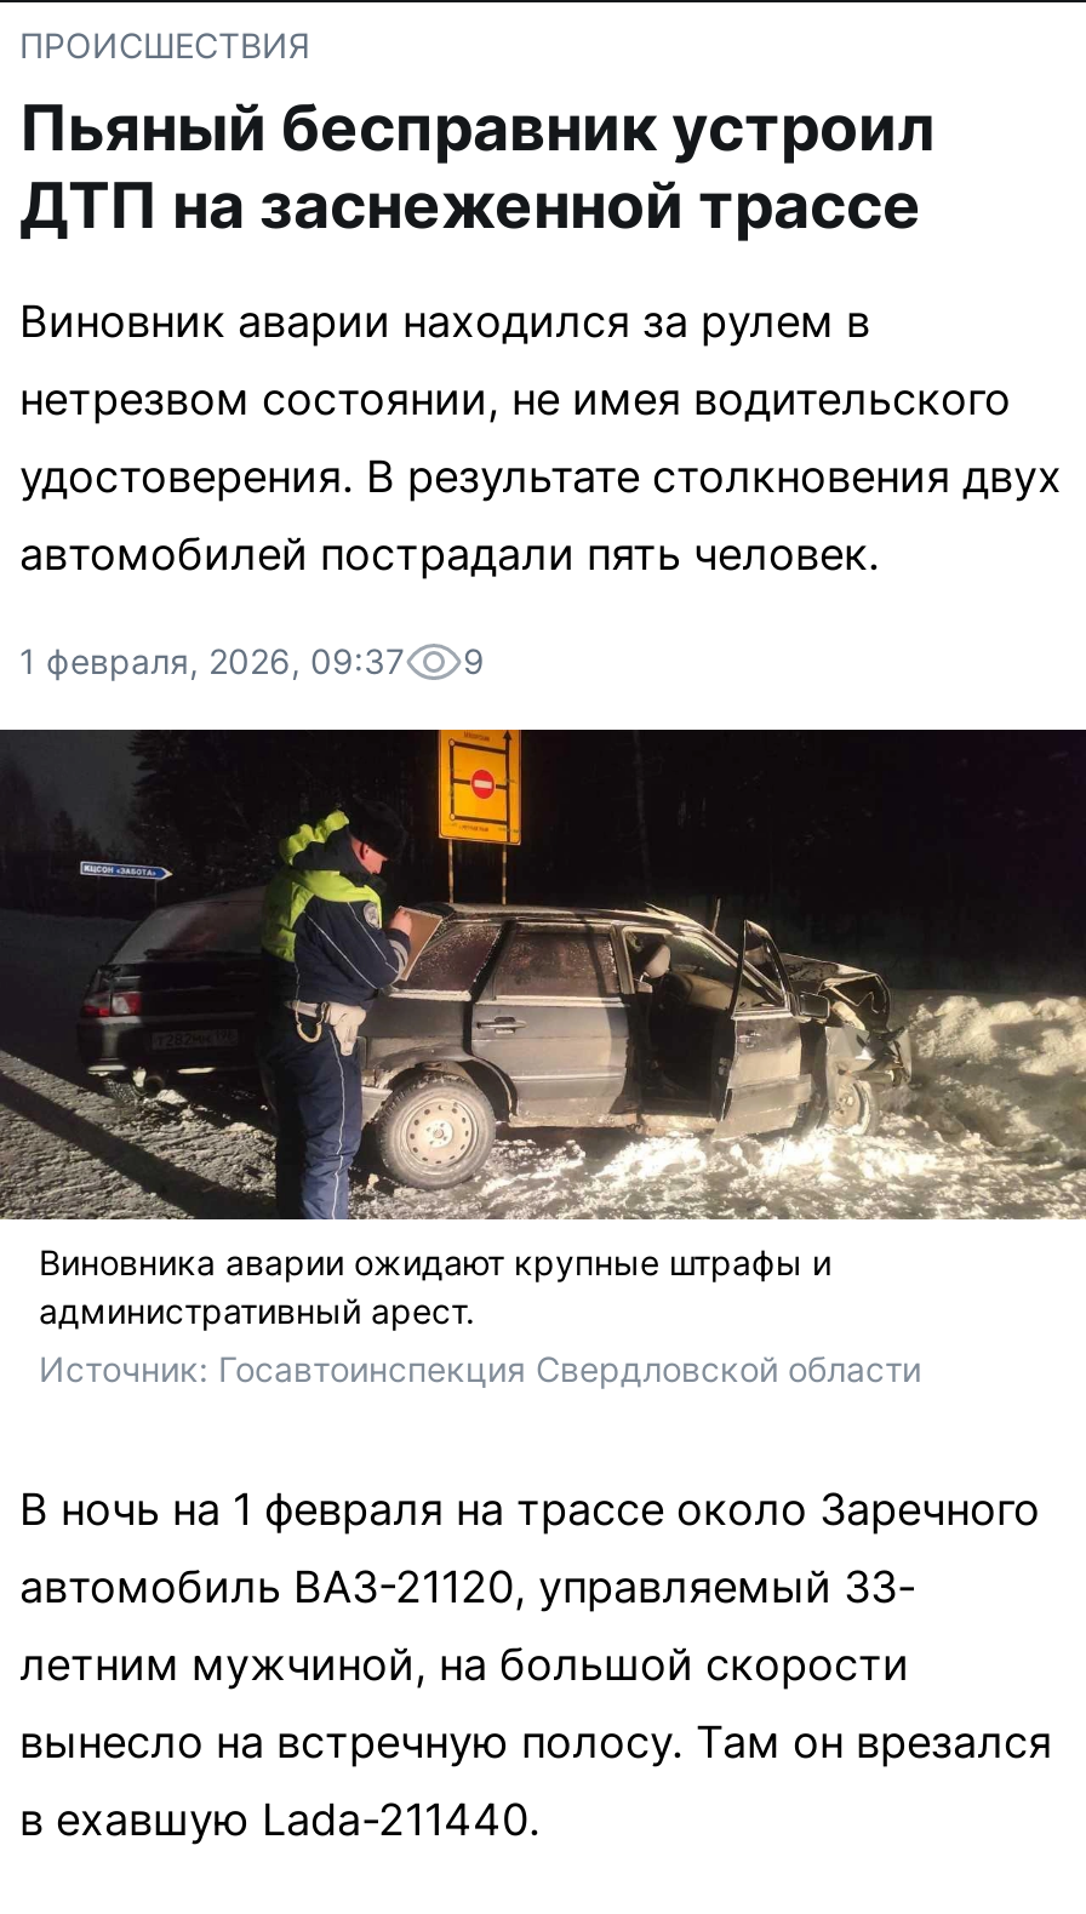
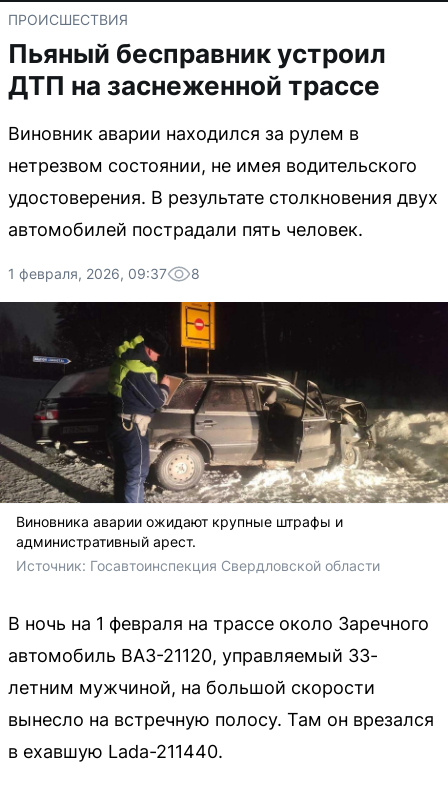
- 1 февраля, 2026, 09:37 9
+ 1 февраля, 2026, 09:37 8
